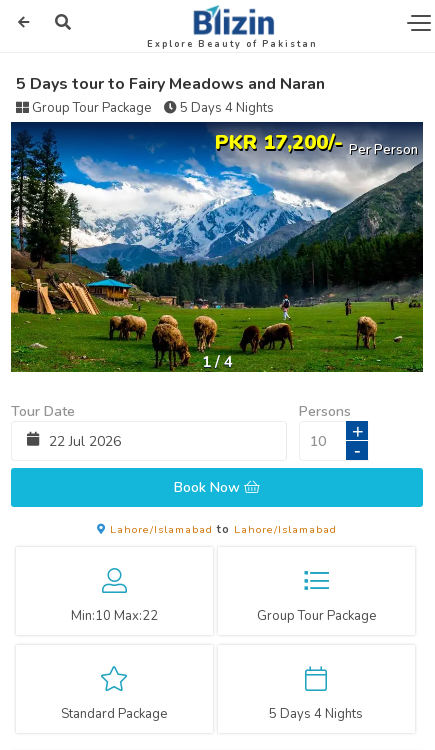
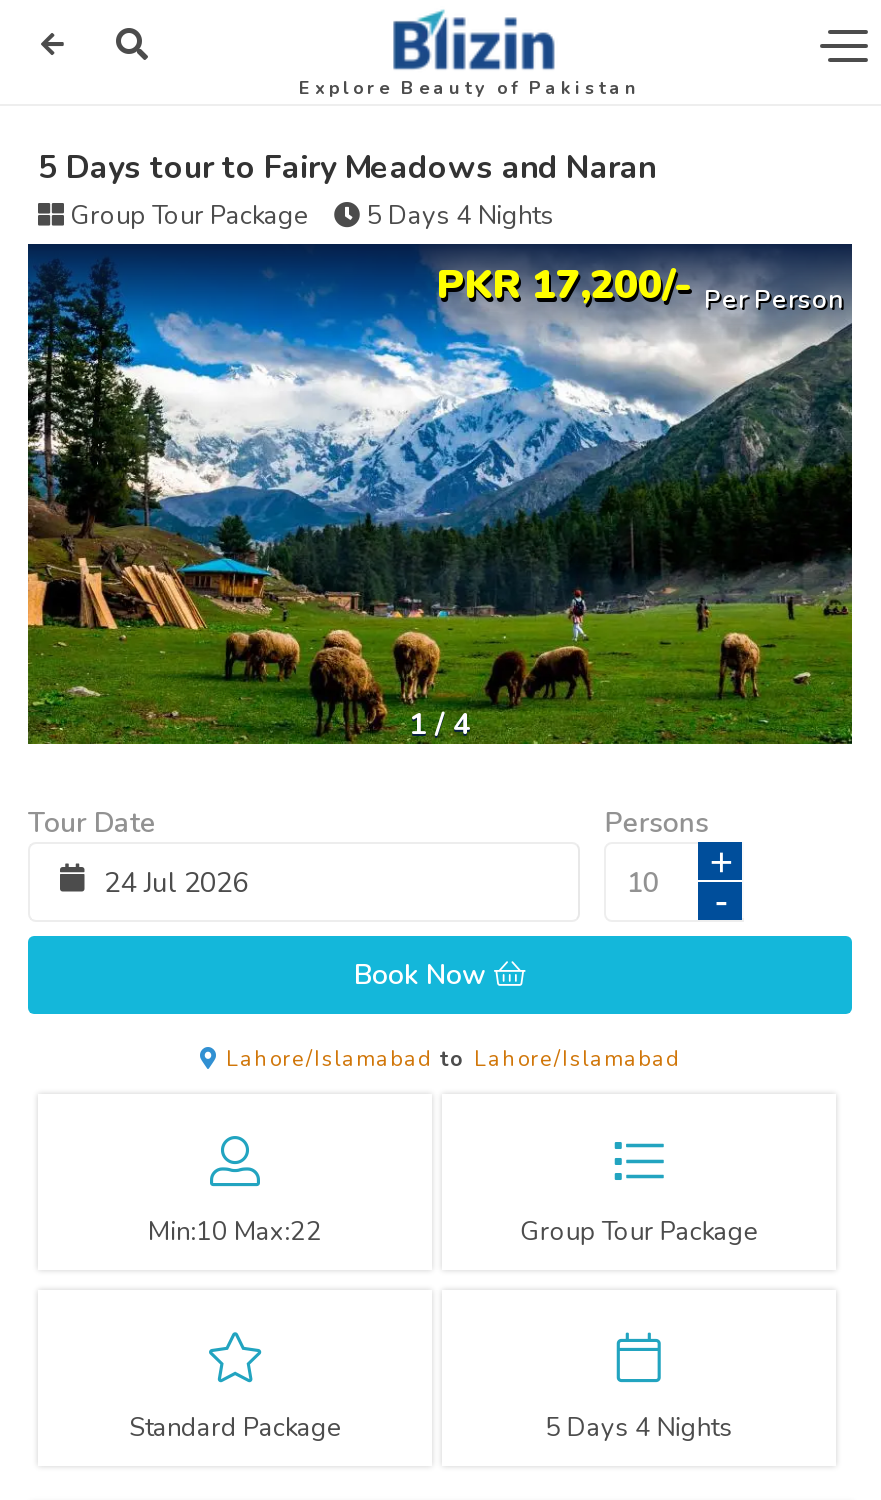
- 22 Jul 2026
+ 24 Jul 2026
